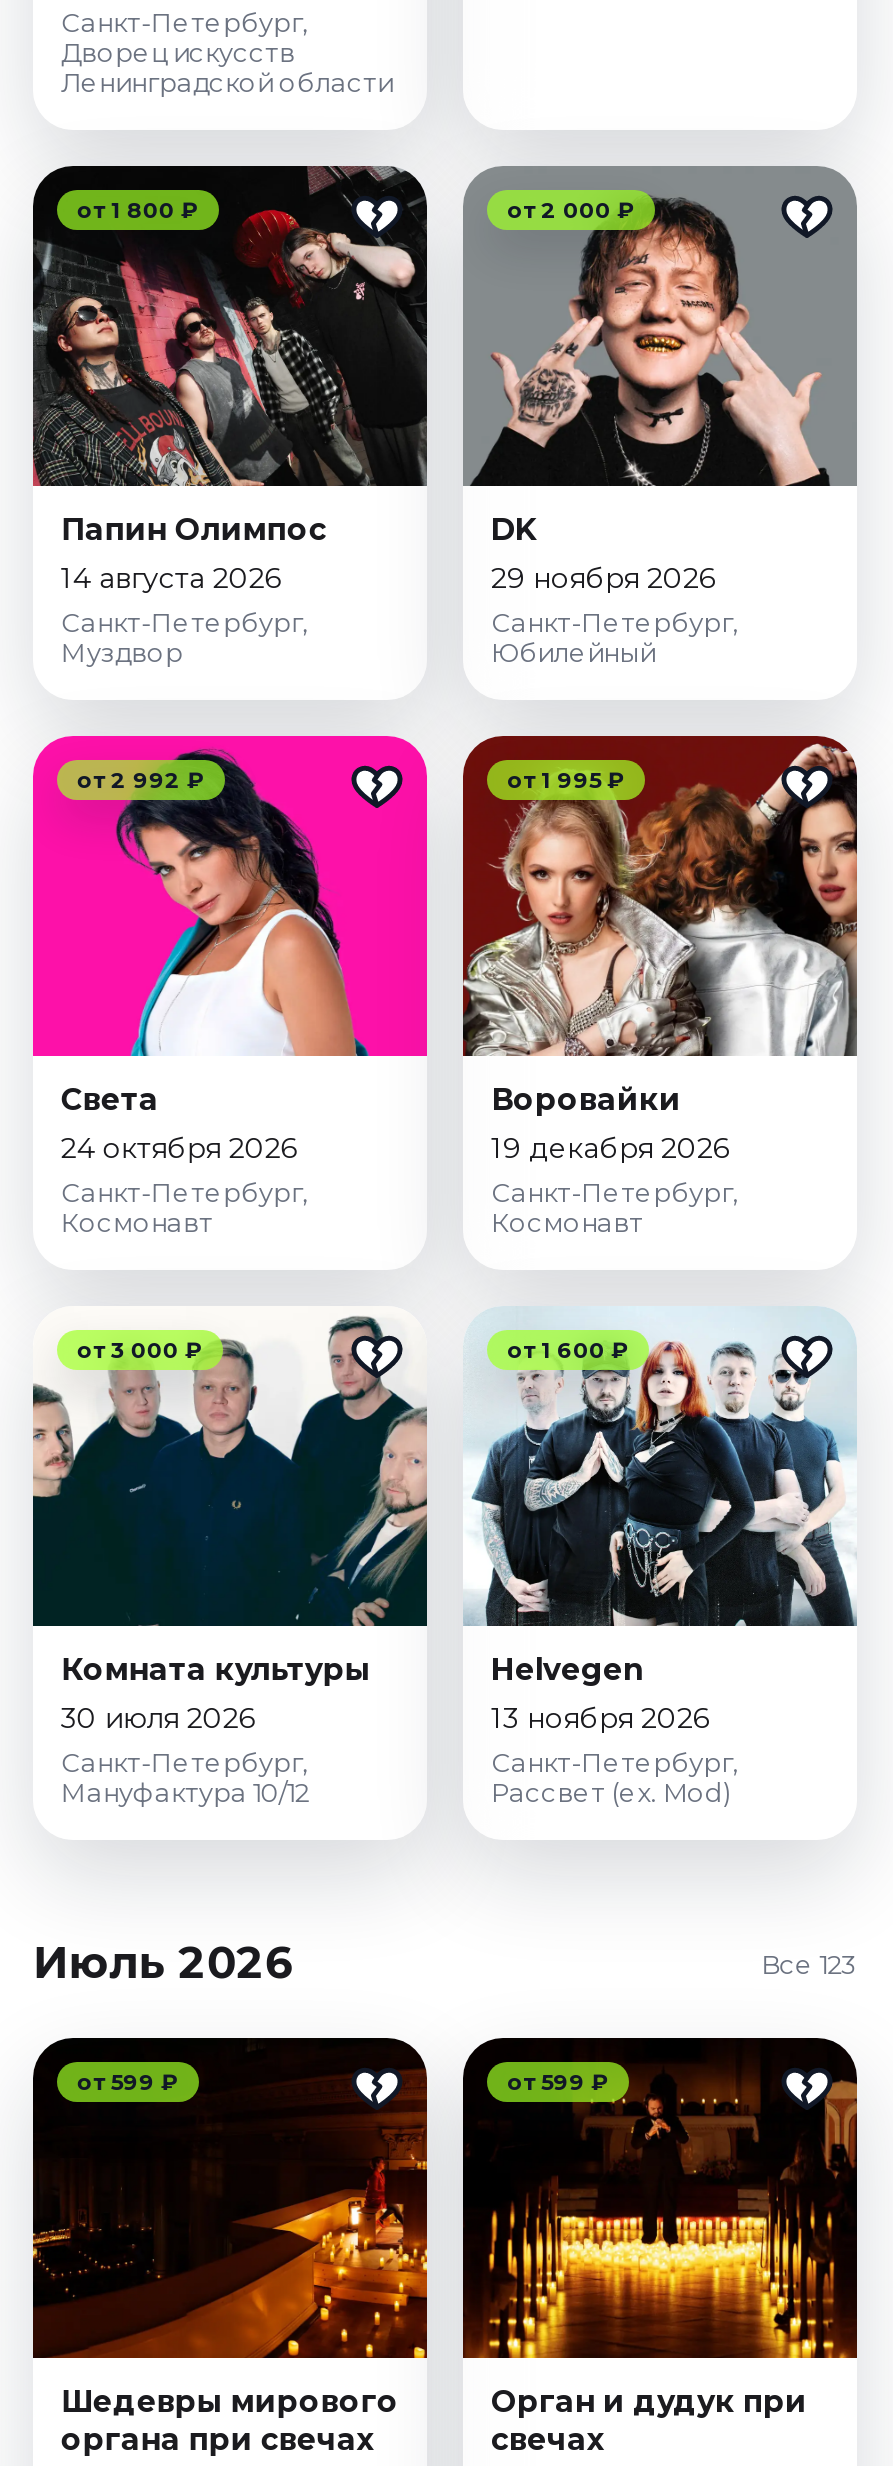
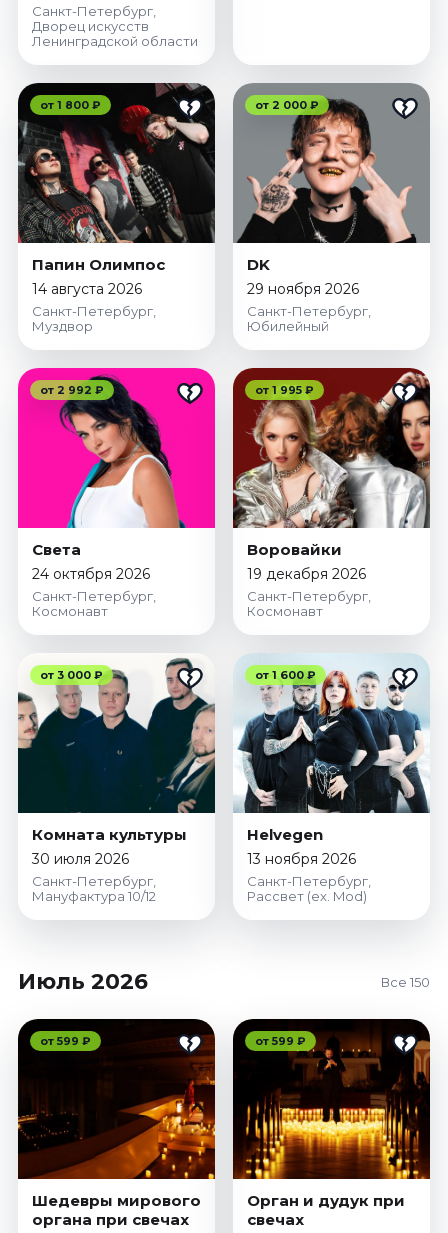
- Все 123
+ Все 150
